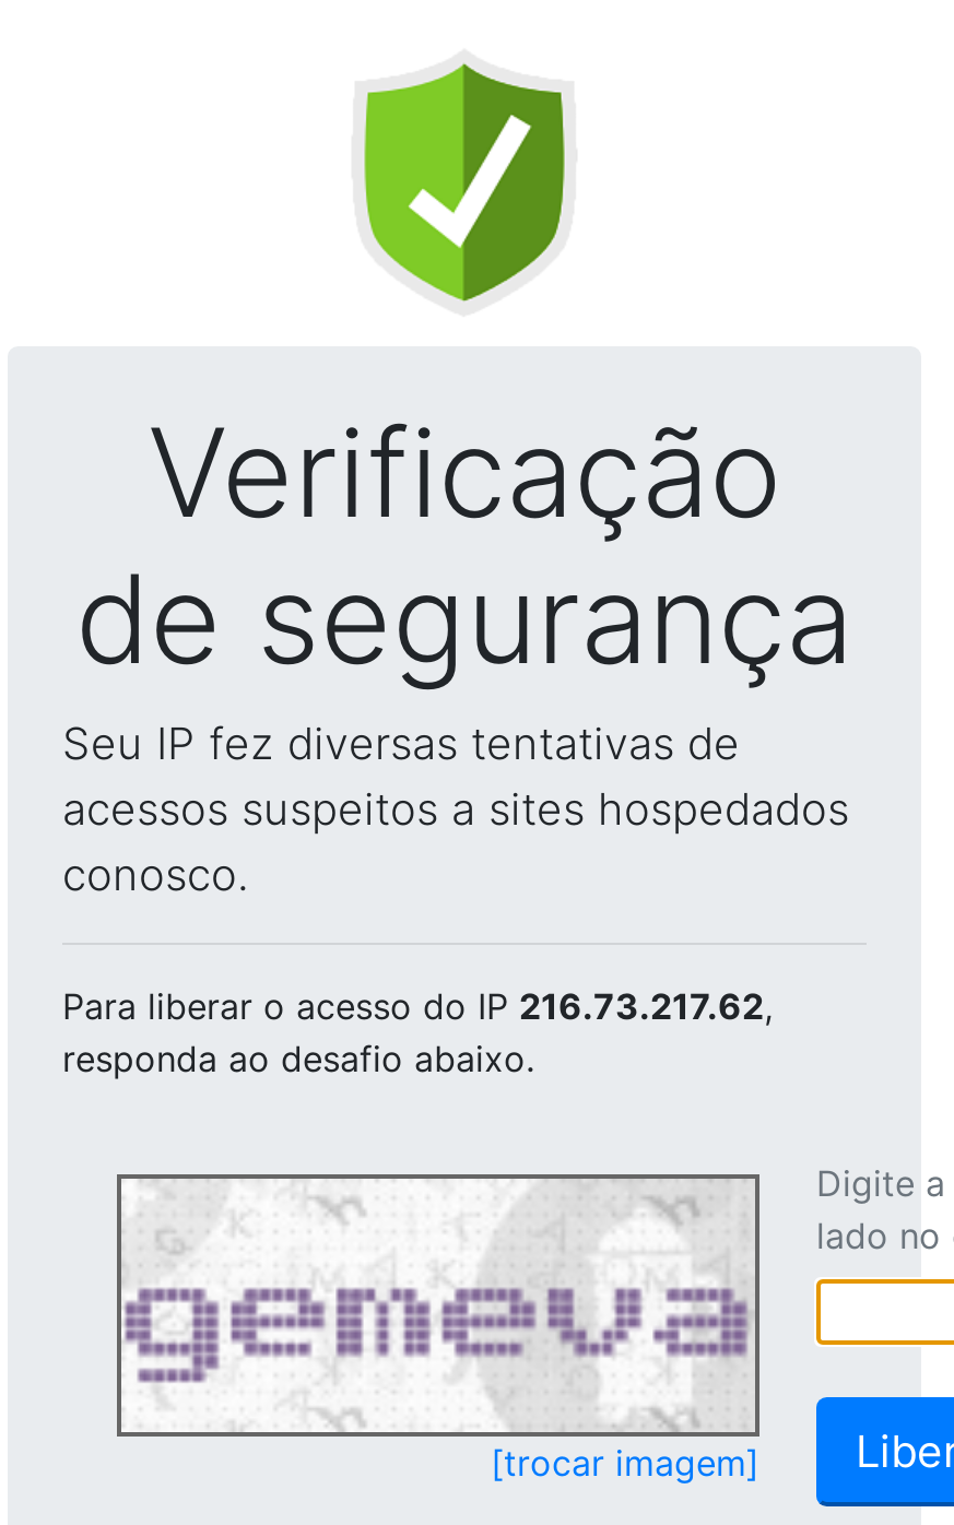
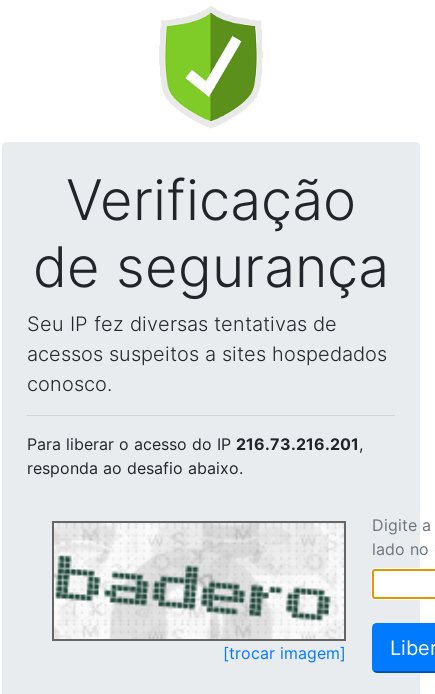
- Para liberar o acesso do IP 216.73.217.62,
+ Para liberar o acesso do IP 216.73.216.201,

- [image]
+ [image]
